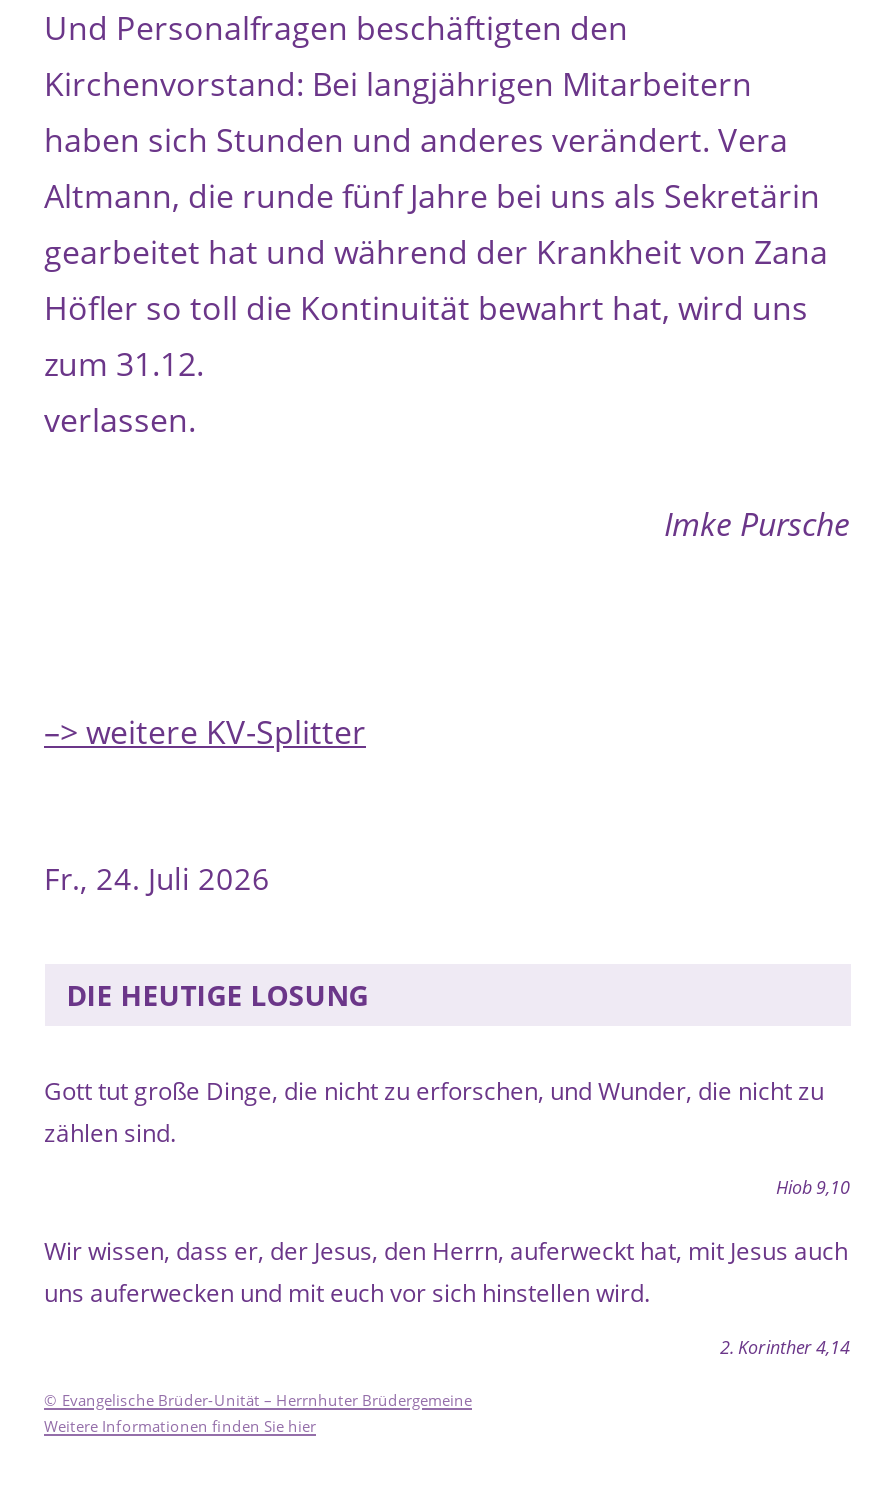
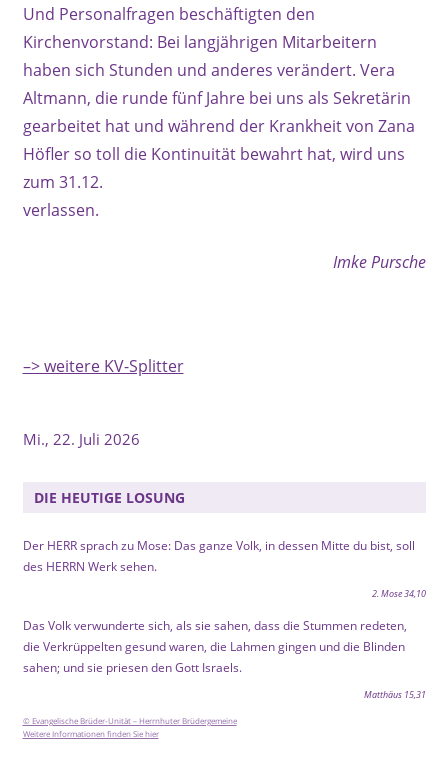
- Fr., 24. Juli 2026
+ Mi., 22. Juli 2026

- Gott tut große Dinge, die nicht zu erforschen, und Wunder, die nicht zu
- zählen sind.
+ Der HERR sprach zu Mose: Das ganze Volk, in dessen Mitte du bist, soll
+ des HERRN Werk sehen.

- Hiob 9,10
+ 2. Mose 34,10

- Wir wissen, dass er, der Jesus, den Herrn, auferweckt hat, mit Jesus auch
- uns auferwecken und mit euch vor sich hinstellen wird.
+ Das Volk verwunderte sich, als sie sahen, dass die Stummen redeten,
+ die Verkrüppelten gesund waren, die Lahmen gingen und die Blinden
+ sahen; und sie priesen den Gott Israels.

- 2. Korinther 4,14
+ Matthäus 15,31
